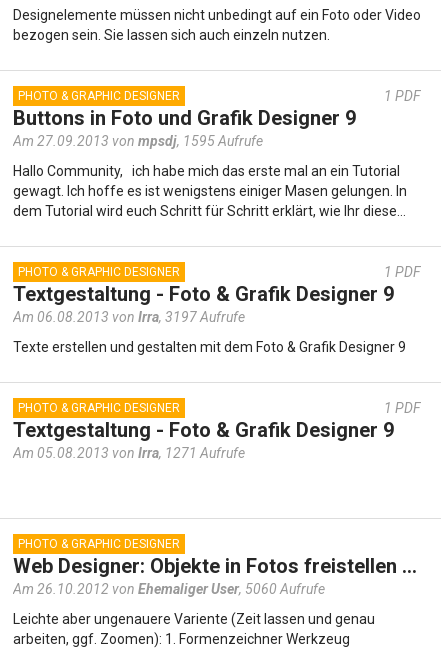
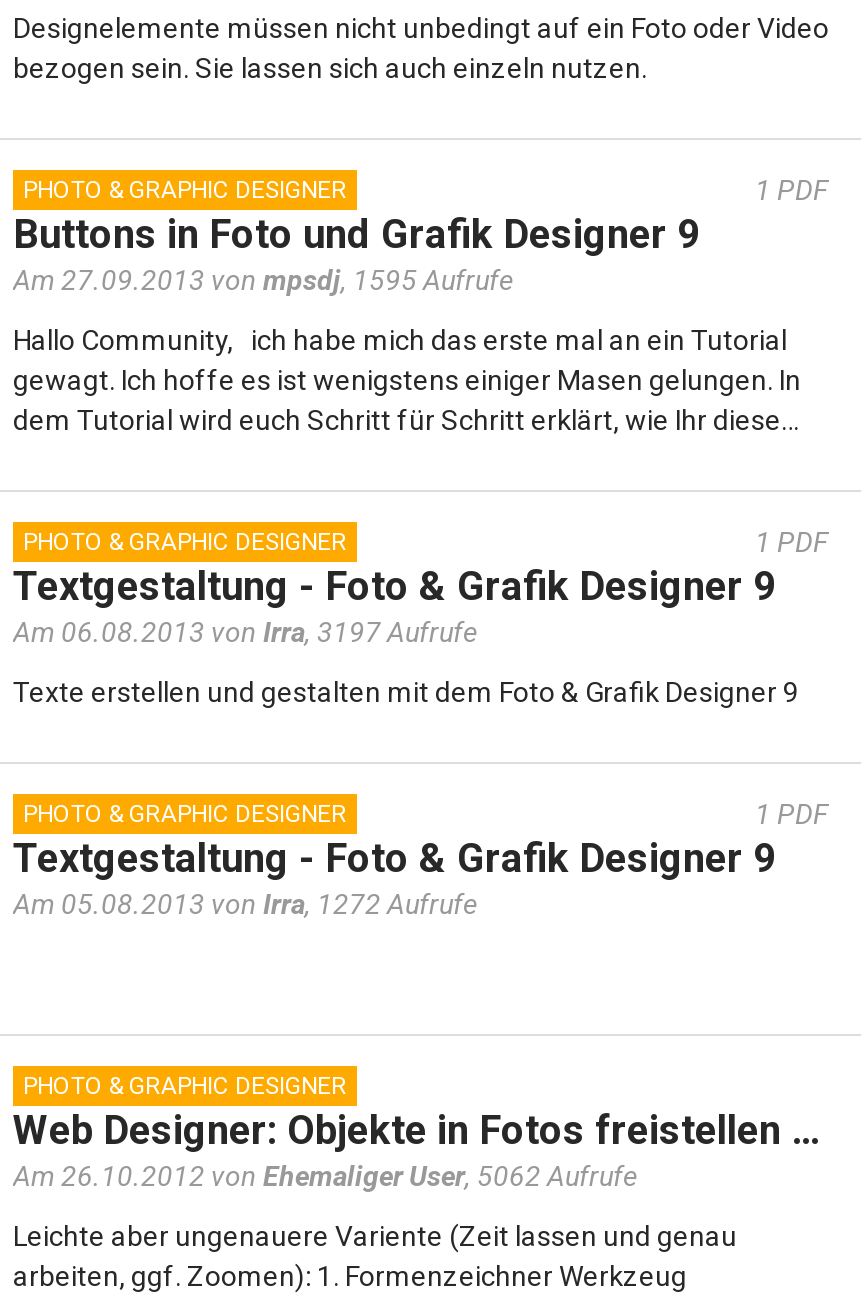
- Am 05.08.2013 von Irra, 1271 Aufrufe
+ Am 05.08.2013 von Irra, 1272 Aufrufe

- Am 26.10.2012 von Ehemaliger User, 5060 Aufrufe
+ Am 26.10.2012 von Ehemaliger User, 5062 Aufrufe
